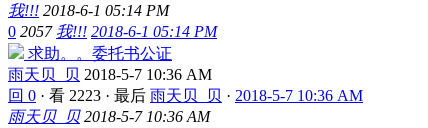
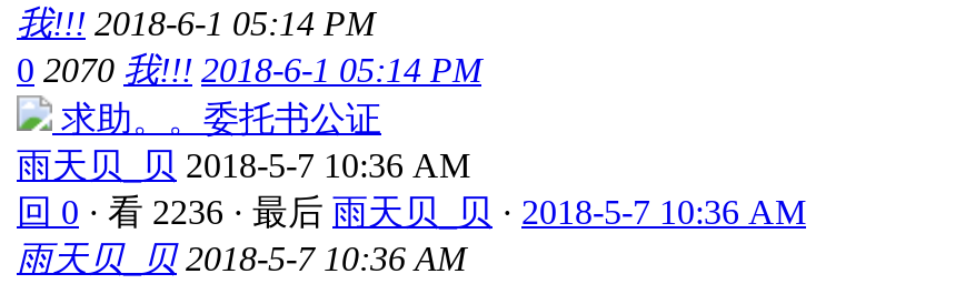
- 0 2057 我!!! 2018-6-1 05:14 PM
+ 0 2070 我!!! 2018-6-1 05:14 PM

- 回 0 · 看 2223 · 最后雨天贝_贝· 2018-5-7 10:36 AM
+ 回 0 · 看 2236 · 最后雨天贝_贝· 2018-5-7 10:36 AM
